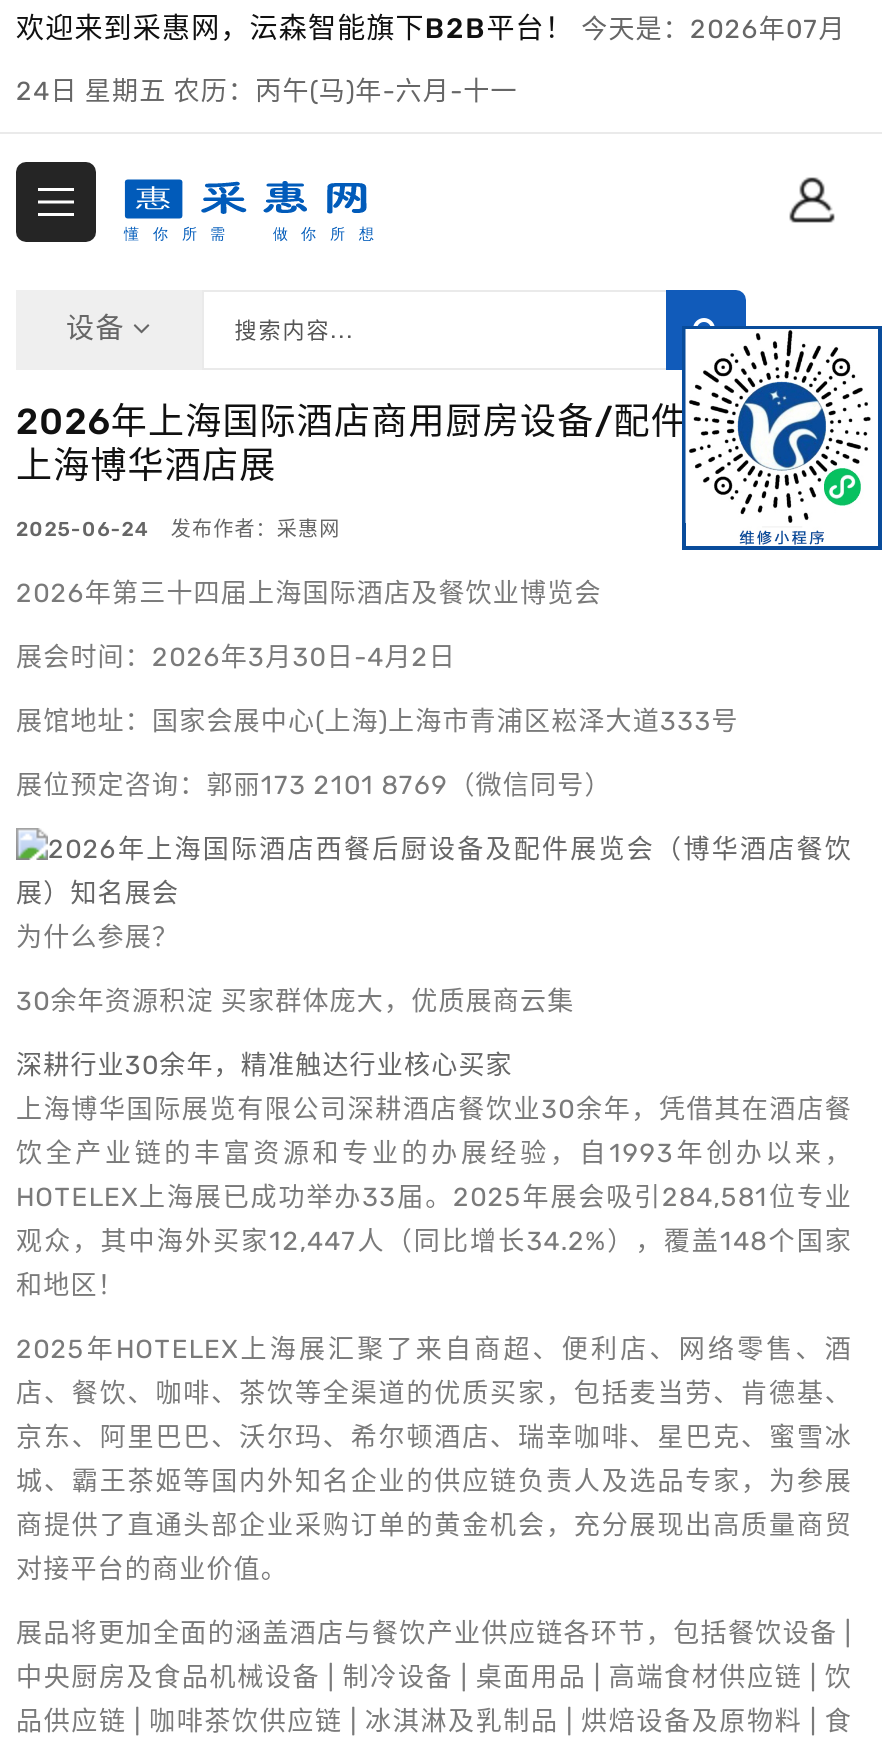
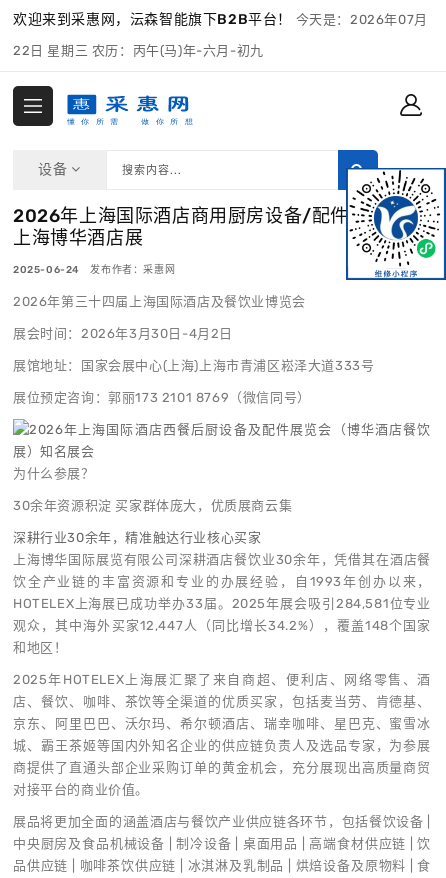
- 24日 星期五 农历：丙午(马)年-六月-十一
+ 22日 星期三 农历：丙午(马)年-六月-初九
